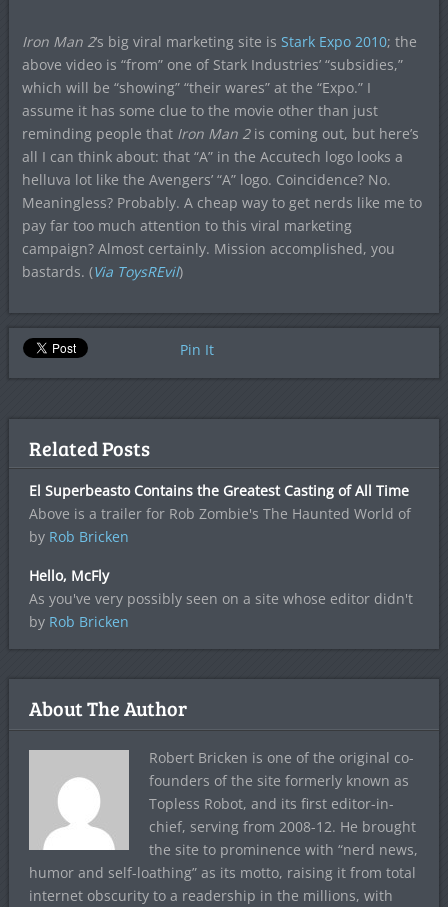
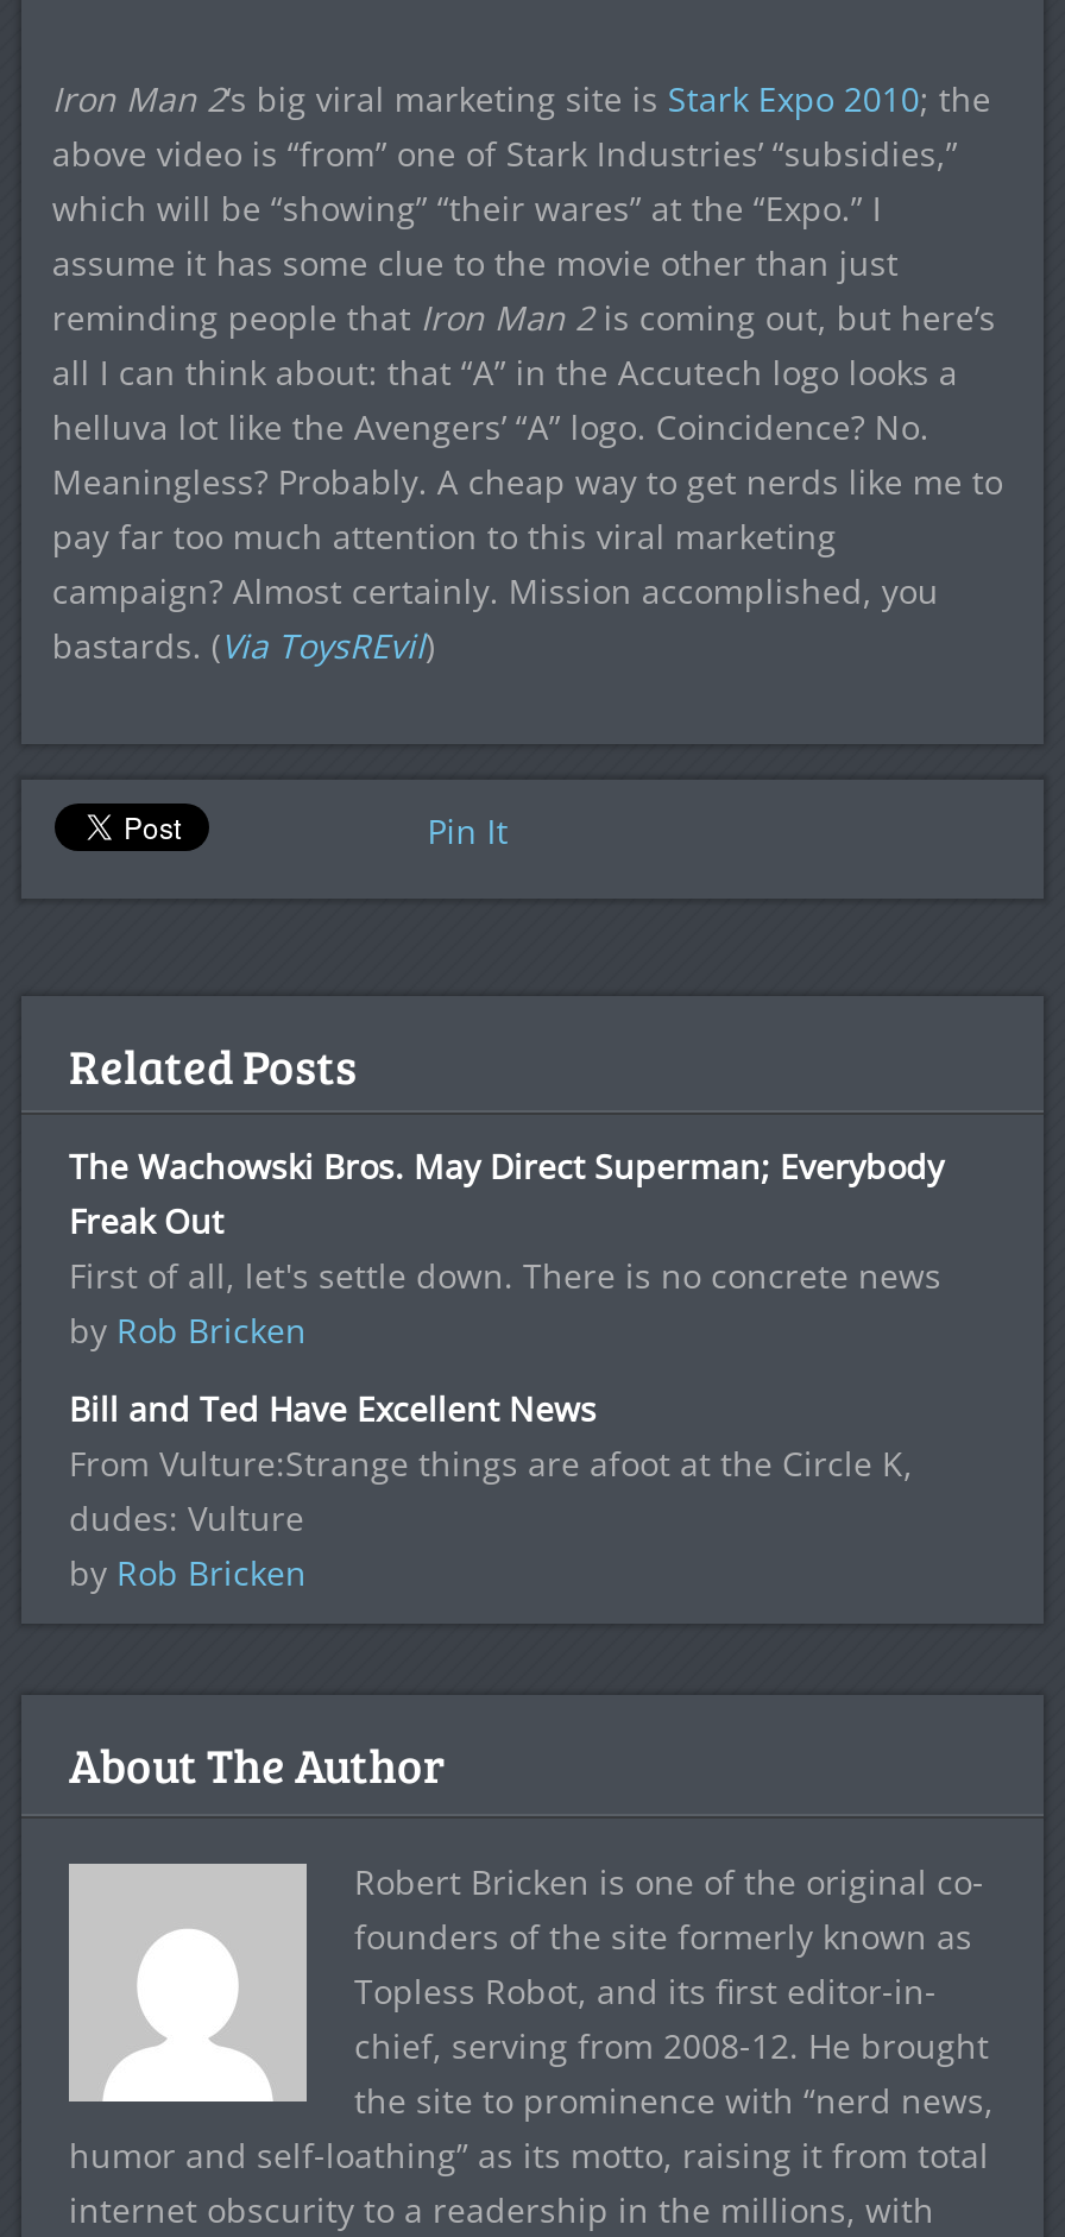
- El Superbeasto Contains the Greatest Casting of All Time
- Above is a trailer for Rob Zombie's The Haunted World of
+ The Wachowski Bros. May Direct Superman; Everybody
+ Freak Out
+ First of all, let's settle down. There is no concrete news

- Hello, McFly
- As you've very possibly seen on a site whose editor didn't
+ Bill and Ted Have Excellent News
+ From Vulture:Strange things are afoot at the Circle K,
+ dudes: Vulture
